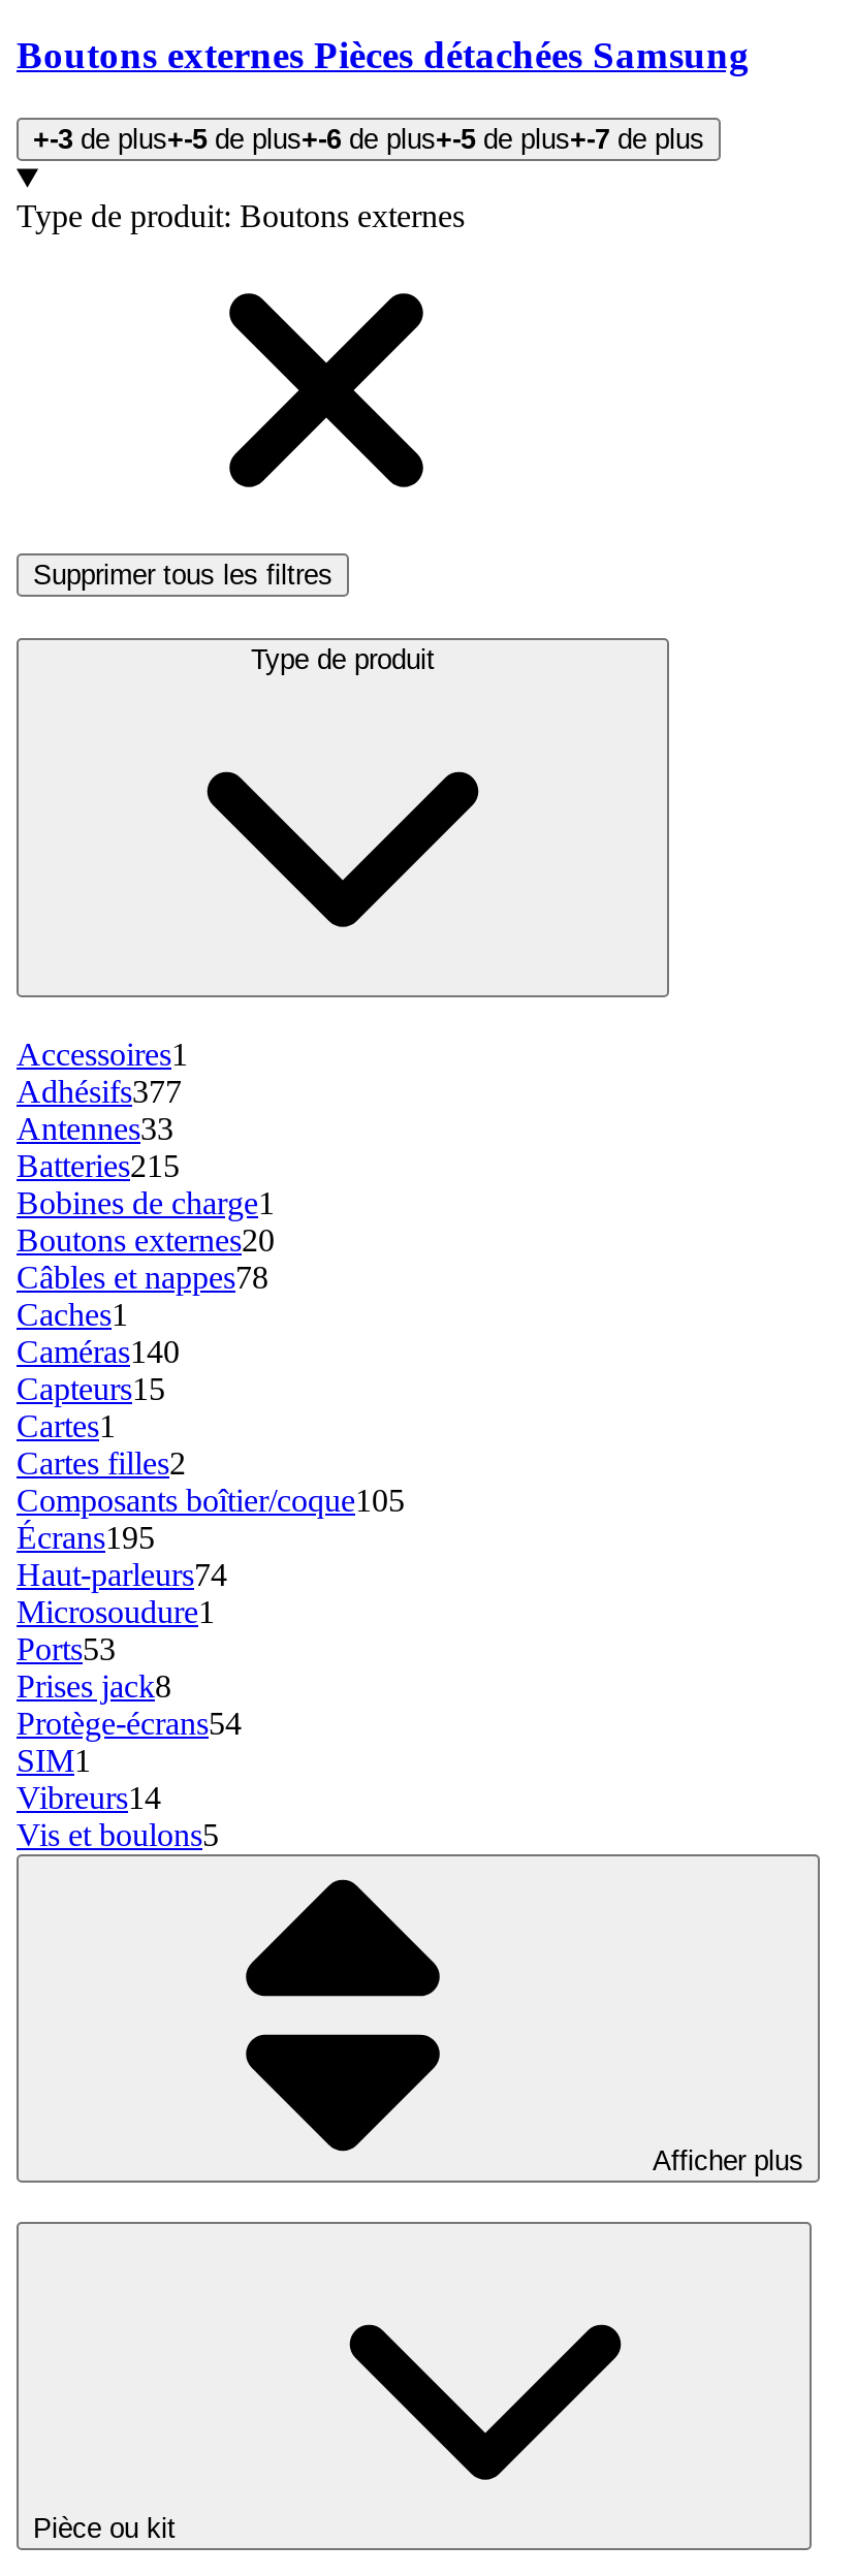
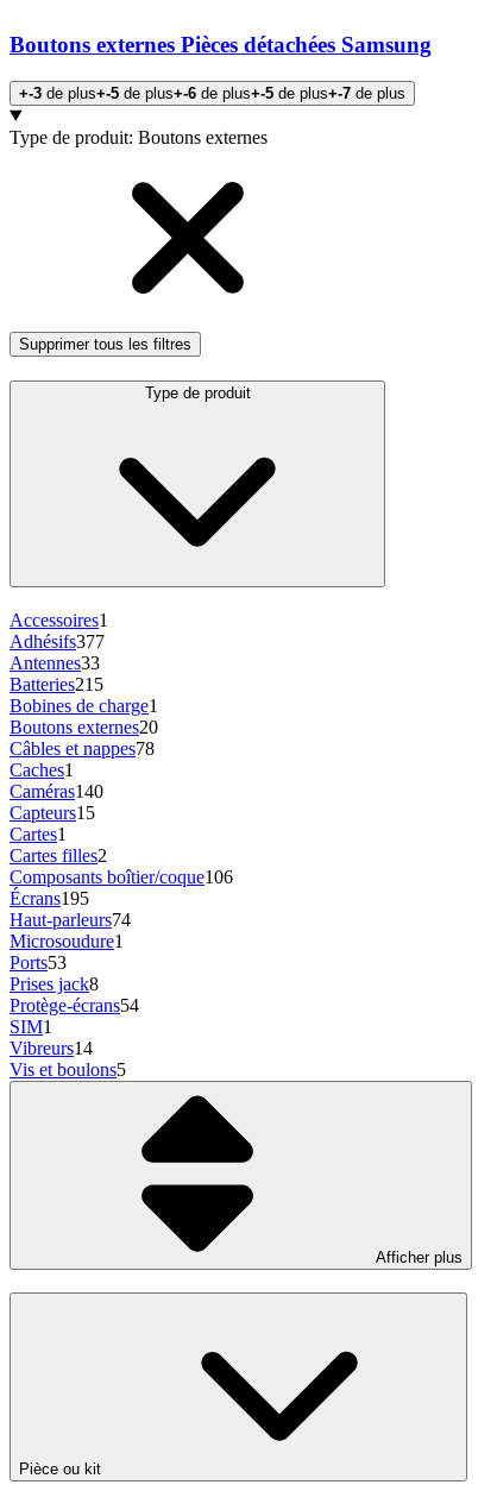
- Composants boîtier/coque105
+ Composants boîtier/coque106
